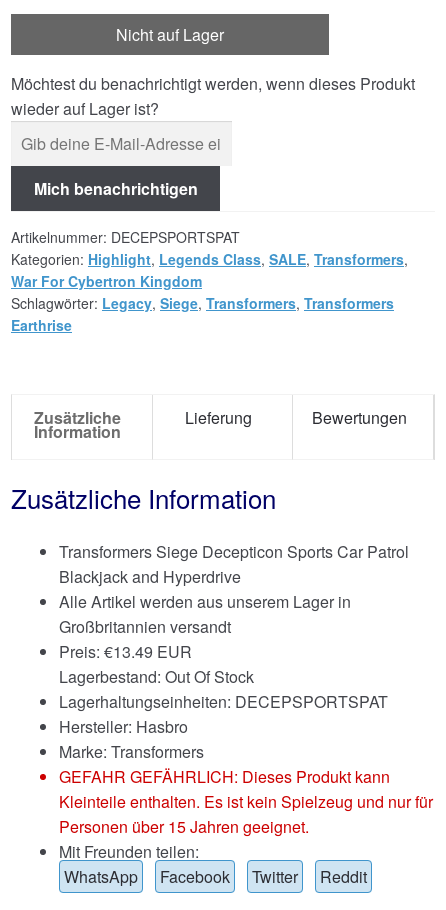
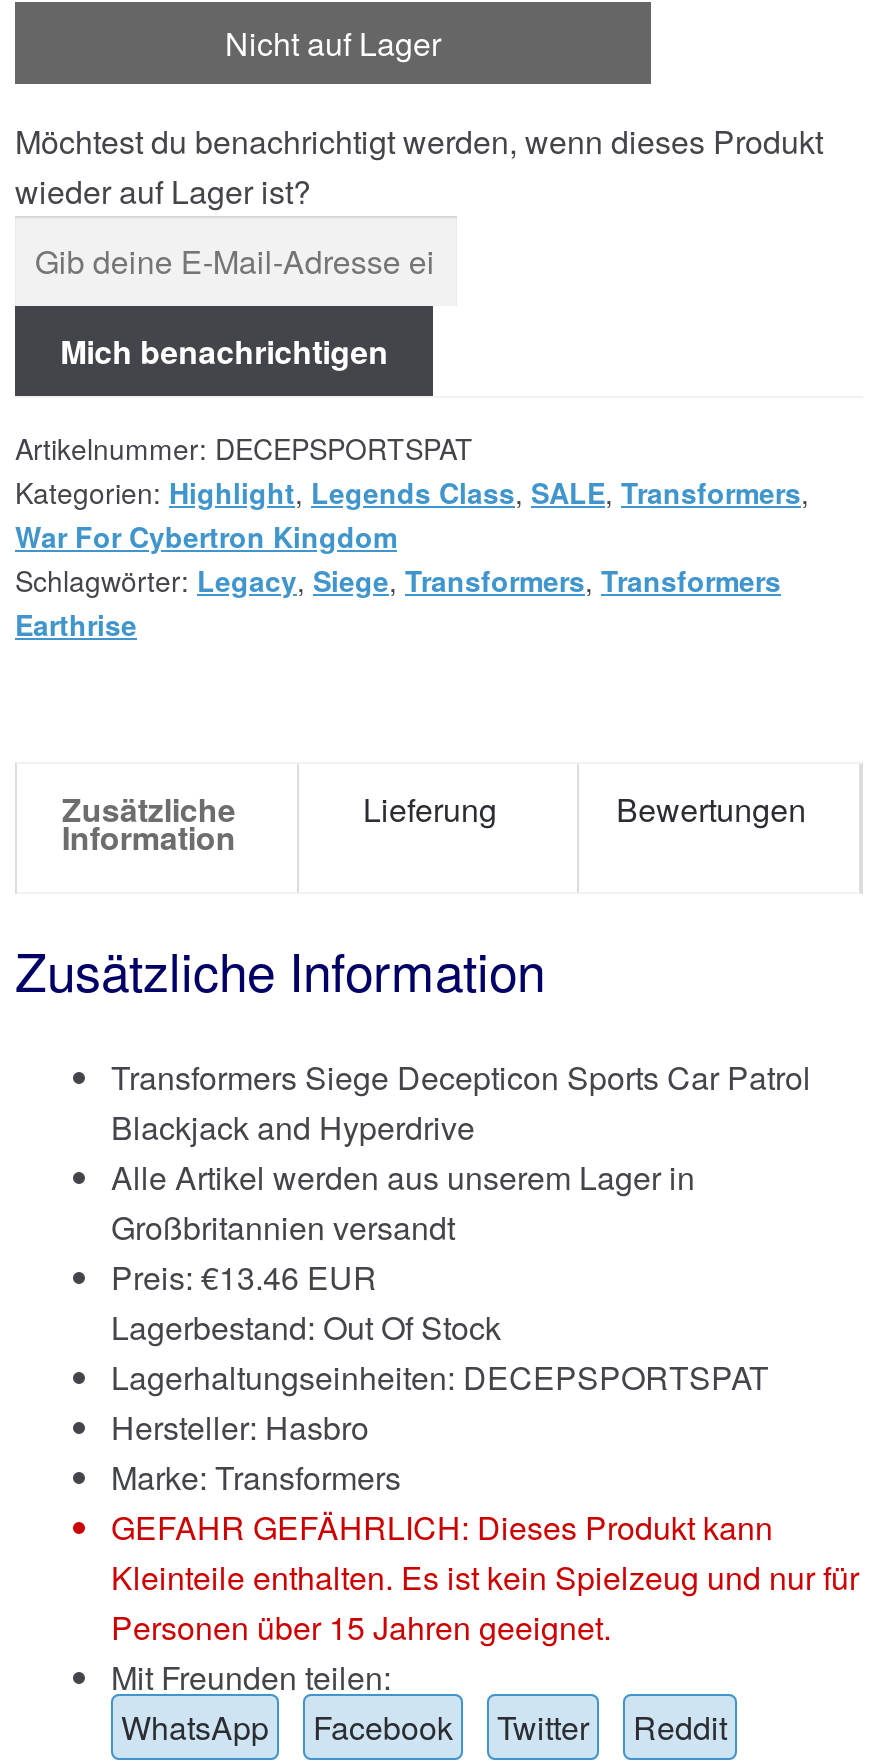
- Preis: €13.49 EUR
+ Preis: €13.46 EUR
